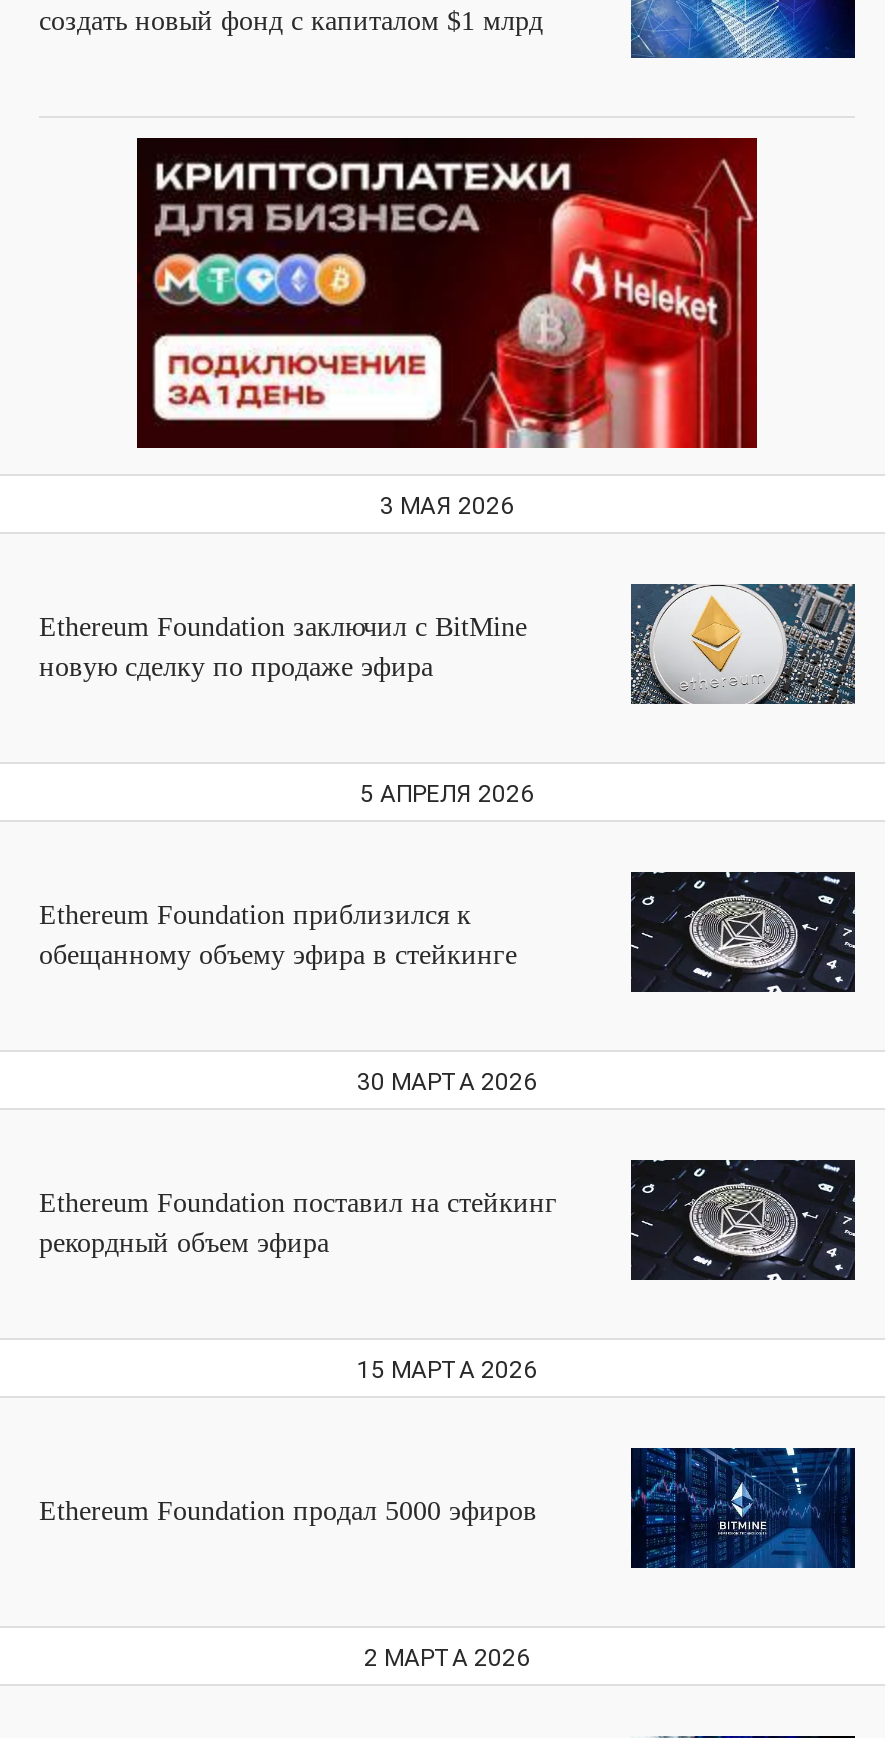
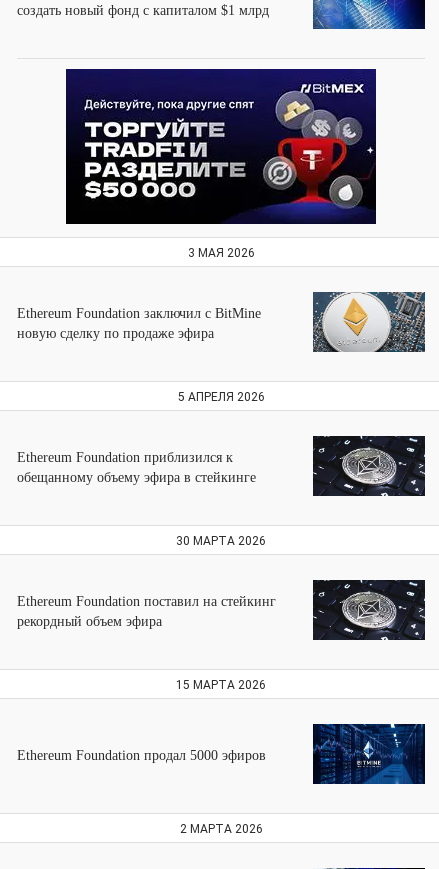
- [image]
+ [image]
